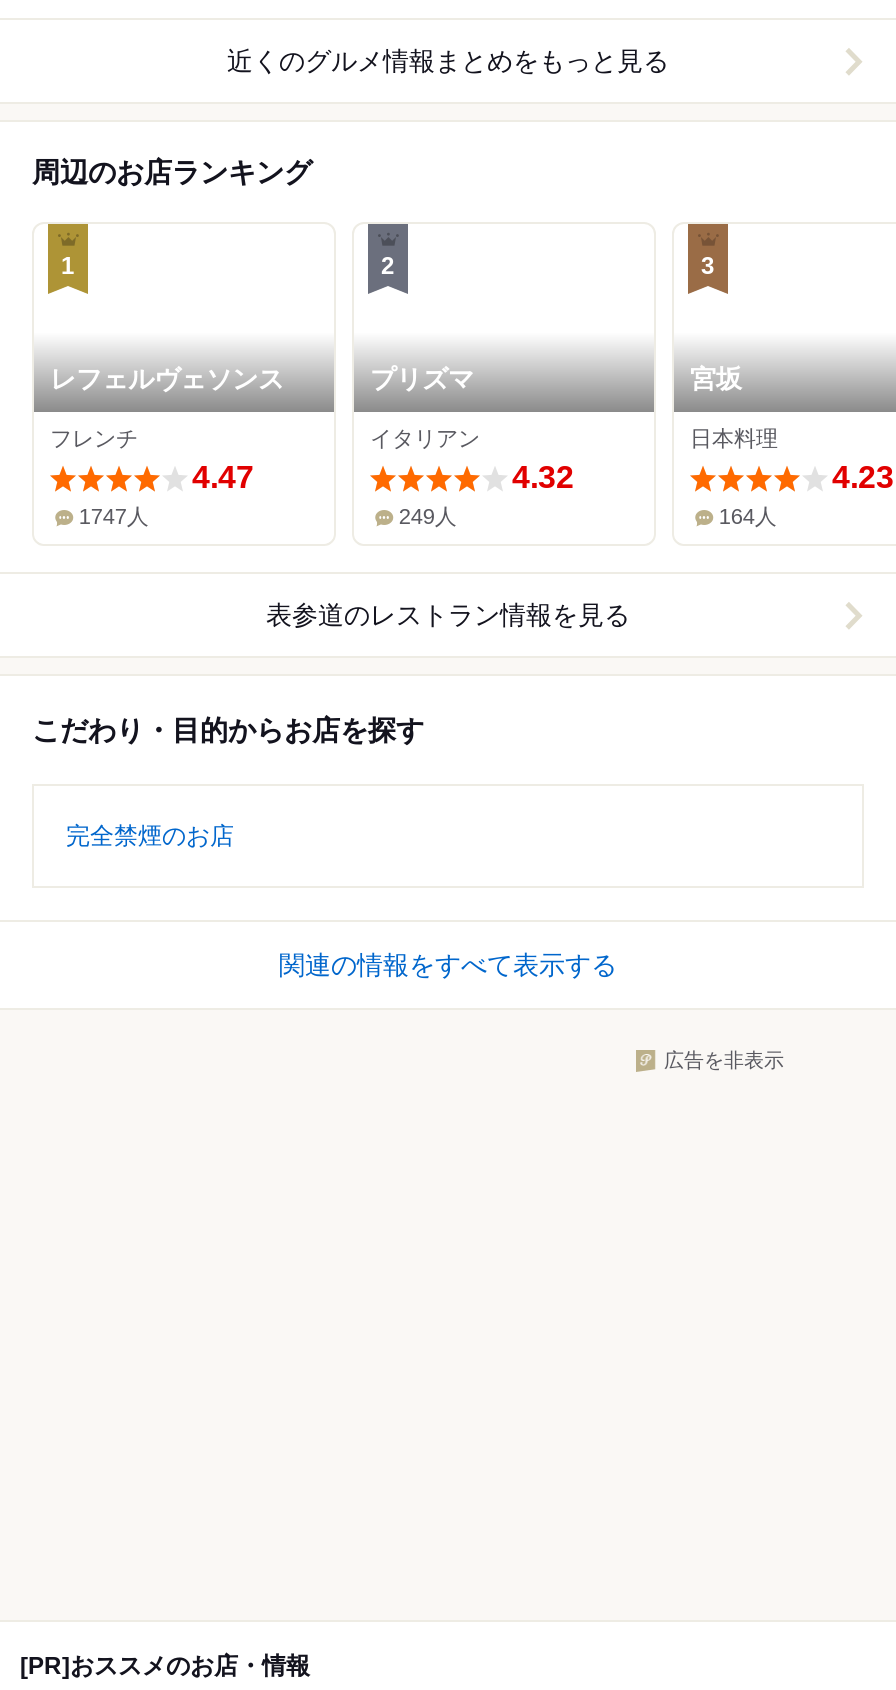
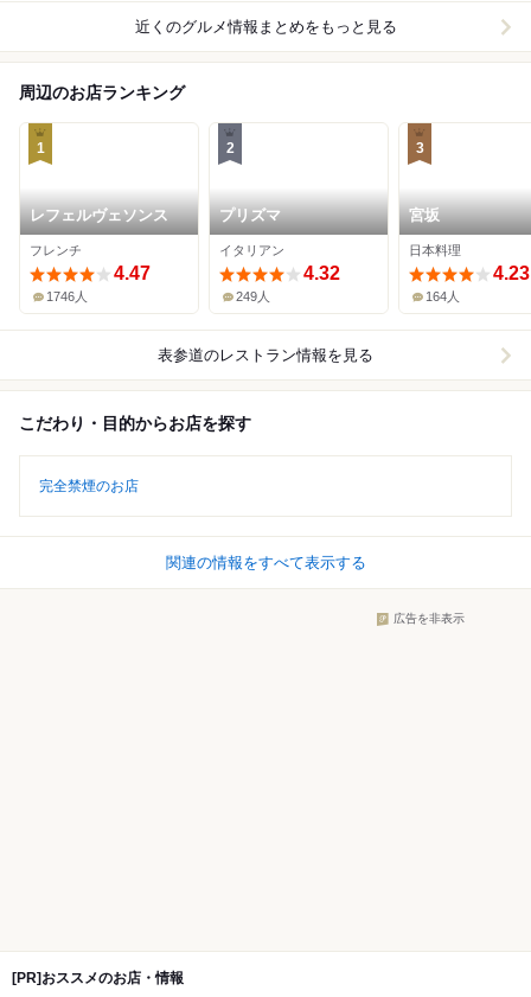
- 1747人
+ 1746人
